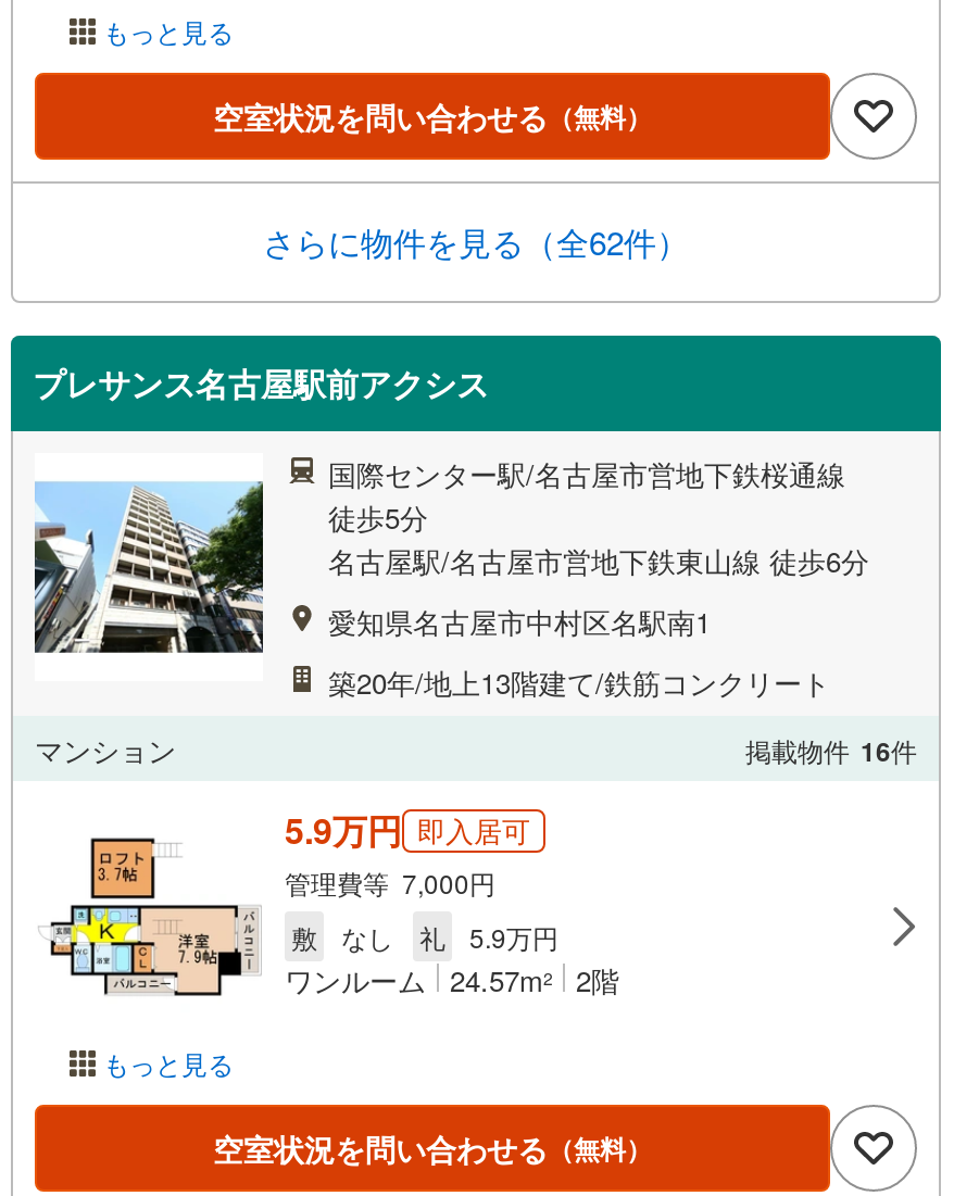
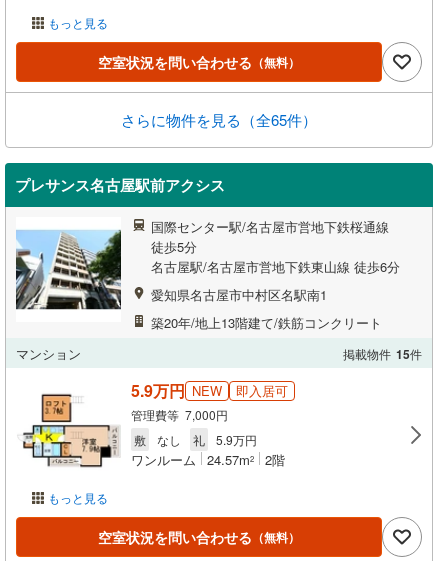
- さらに物件を見る（全62件）
+ さらに物件を見る（全65件）

- 掲載物件 16件
+ 掲載物件 15件

- 5.9万円 即入居可
+ 5.9万円 NEW
+ 即入居可
